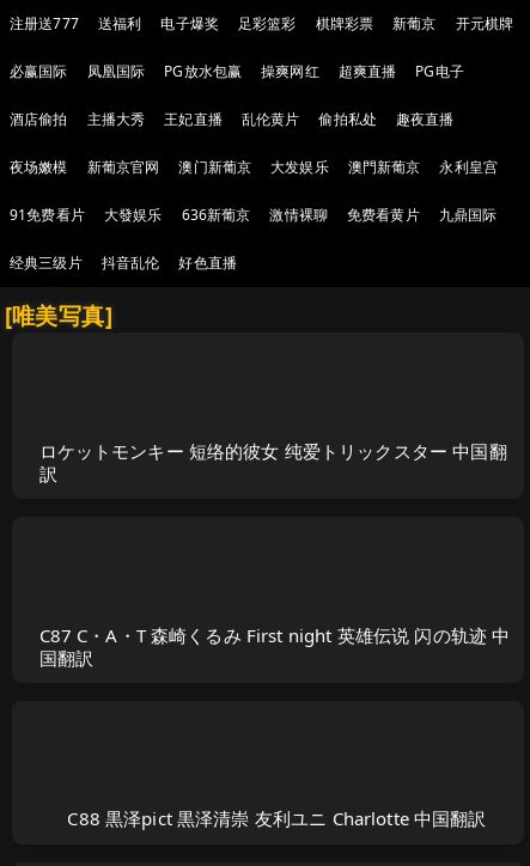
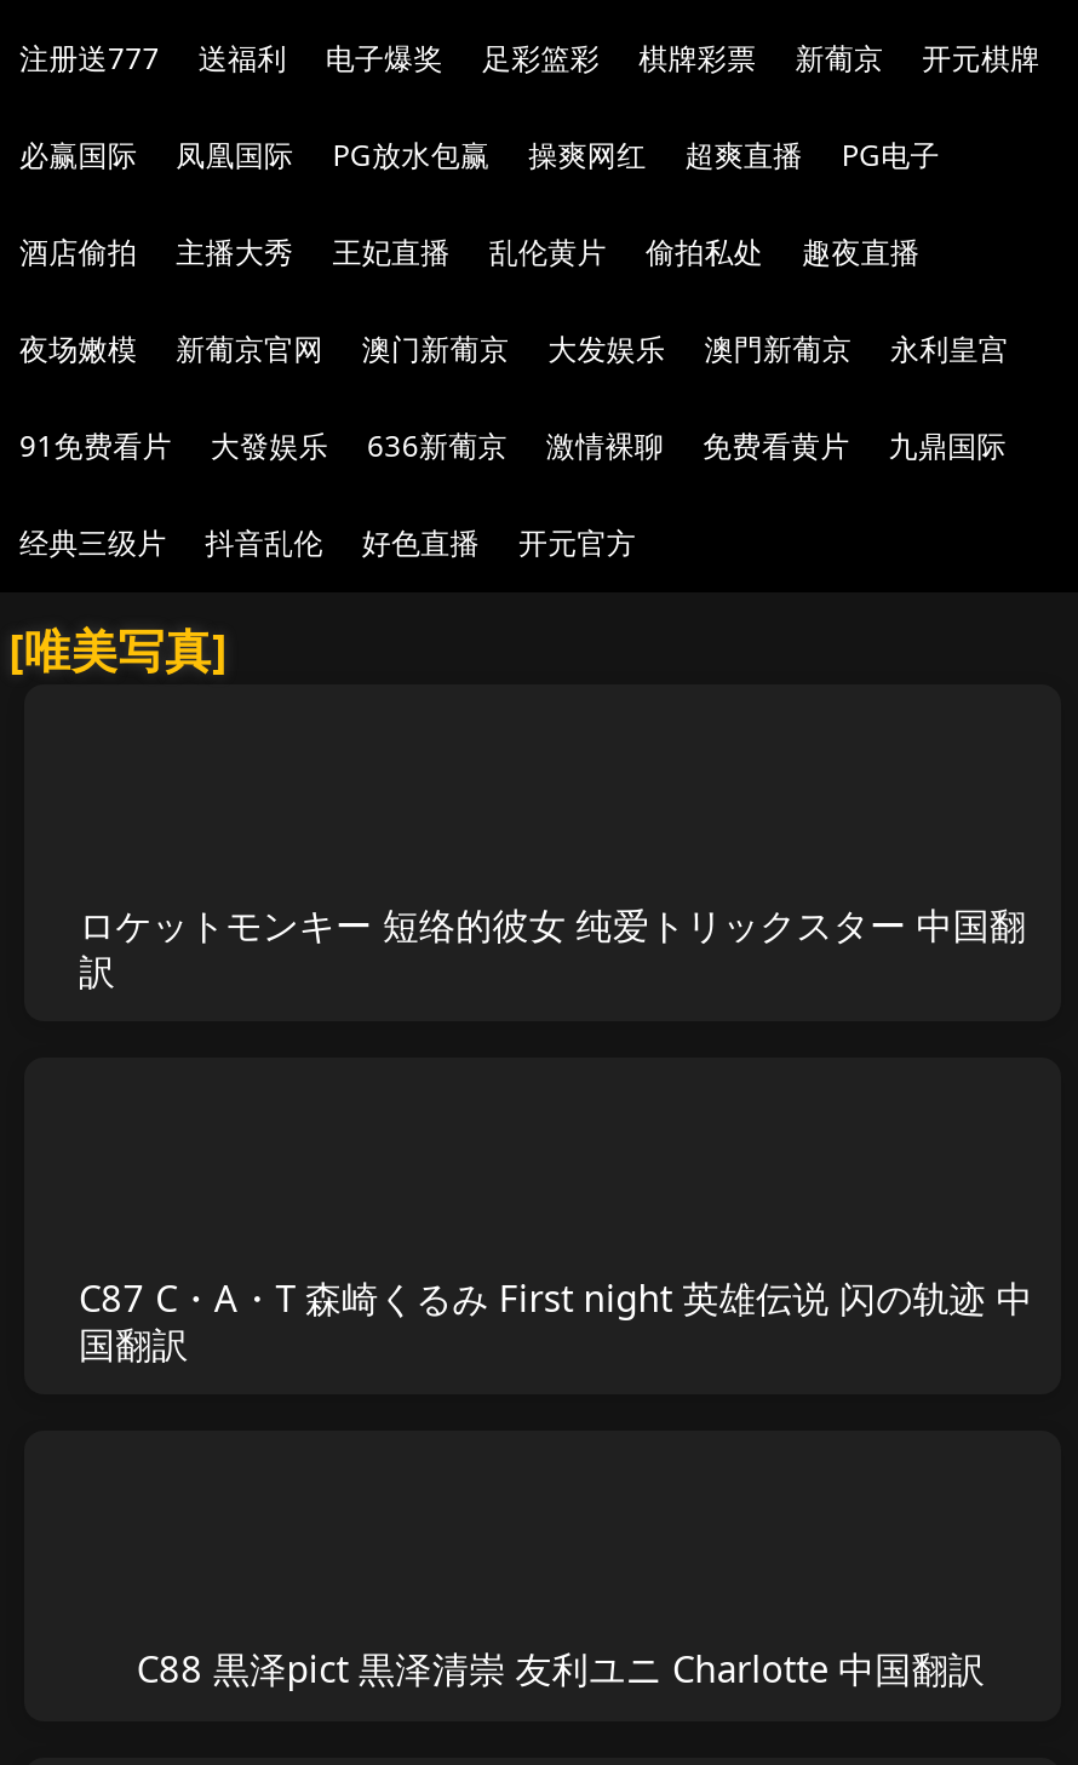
+ 开元官方
